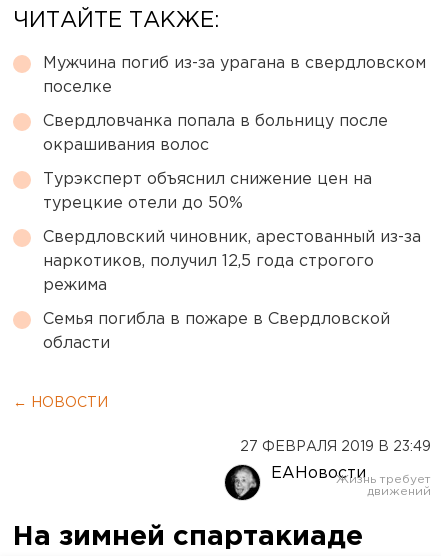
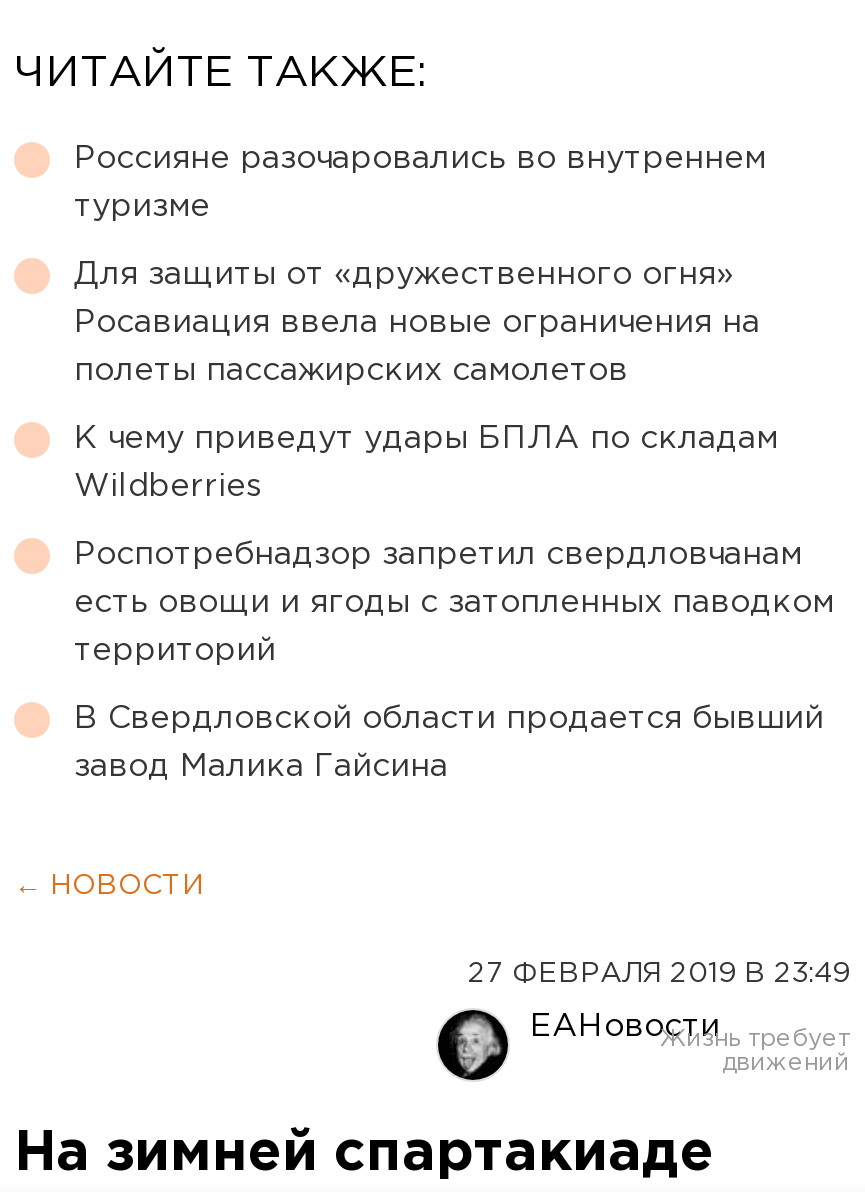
- Мужчина погиб из-за урагана в свердловском
- поселке
- Свердловчанка попала в больницу после
- окрашивания волос
- Турэксперт объяснил снижение цен на
- турецкие отели до 50%
- Свердловский чиновник, арестованный из-за
- наркотиков, получил 12,5 года строгого
- режима
- Семья погибла в пожаре в Свердловской
- области
+ Россияне разочаровались во внутреннем
+ туризме
+ Для защиты от «дружественного огня»
+ Росавиация ввела новые ограничения на
+ полеты пассажирских самолетов
+ К чему приведут удары БПЛА по складам
+ Wildberries
+ Роспотребнадзор запретил свердловчанам
+ есть овощи и ягоды с затопленных паводком
+ территорий
+ В Свердловской области продается бывший
+ завод Малика Гайсина
